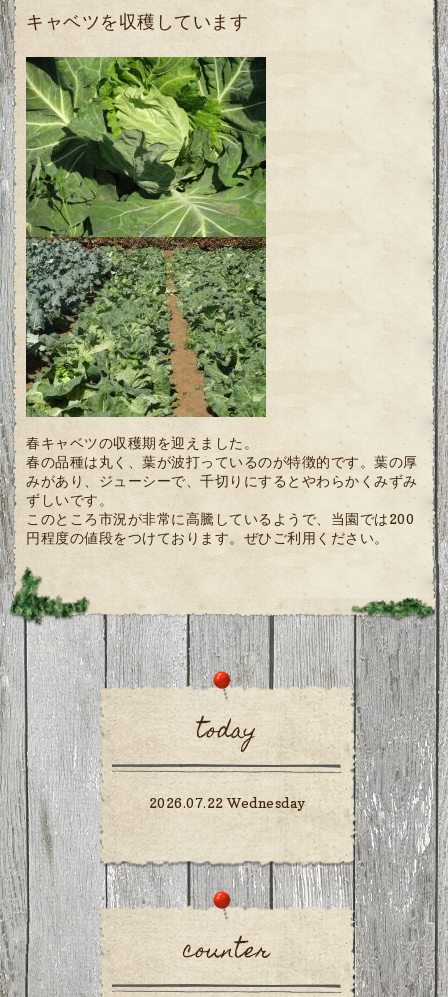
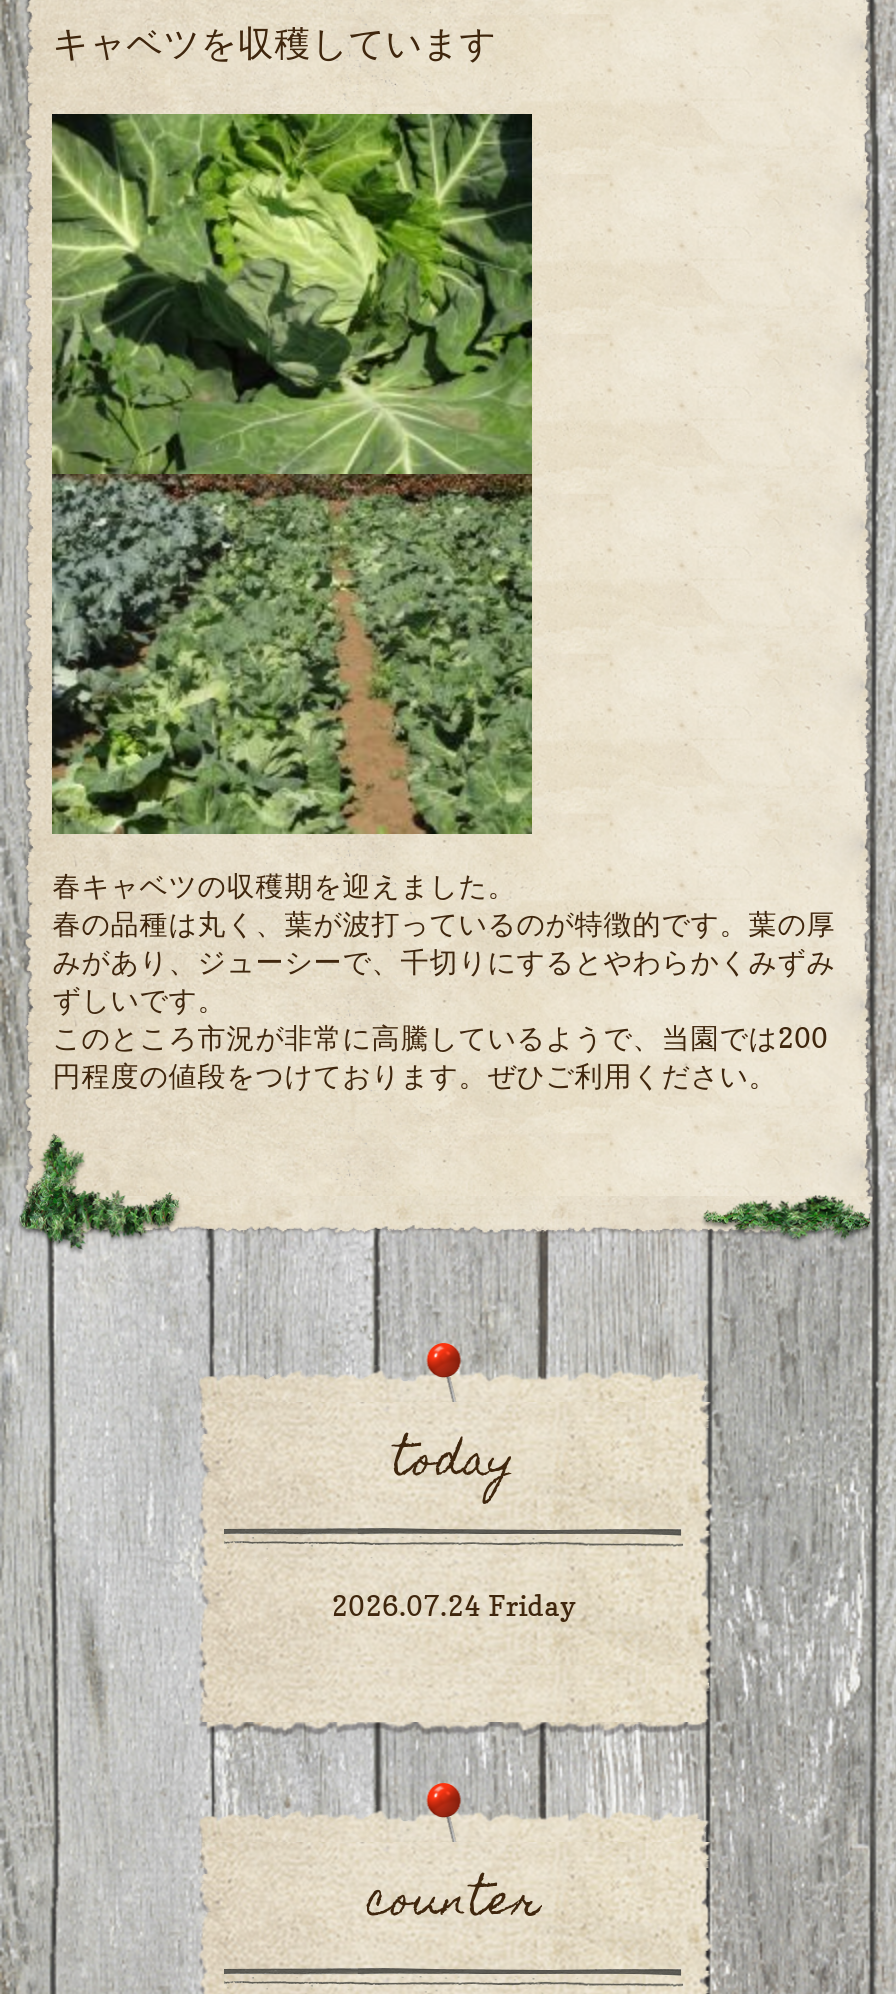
- 2026.07.22 Wednesday
+ 2026.07.24 Friday
